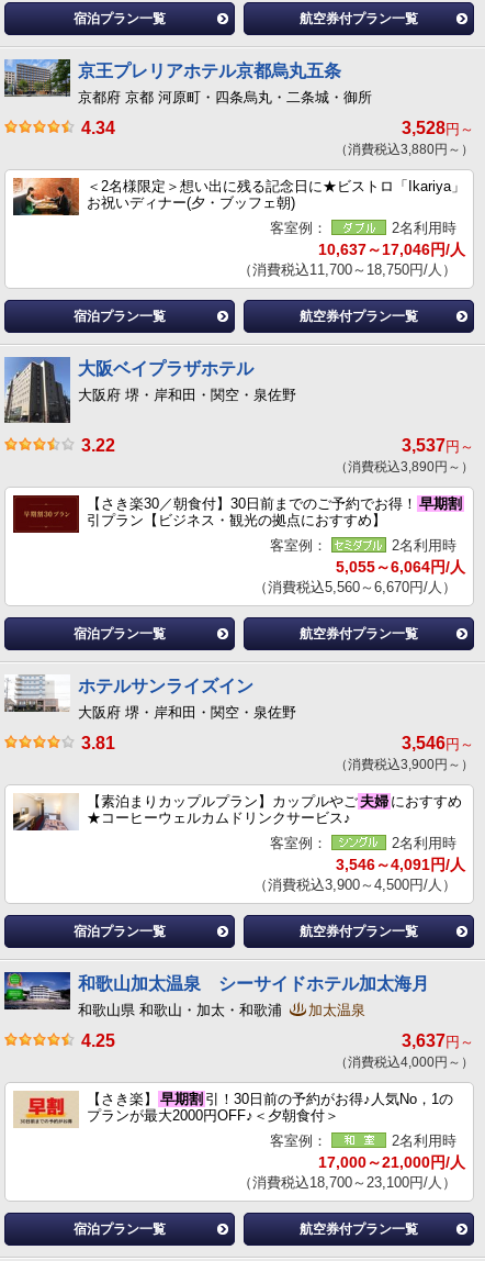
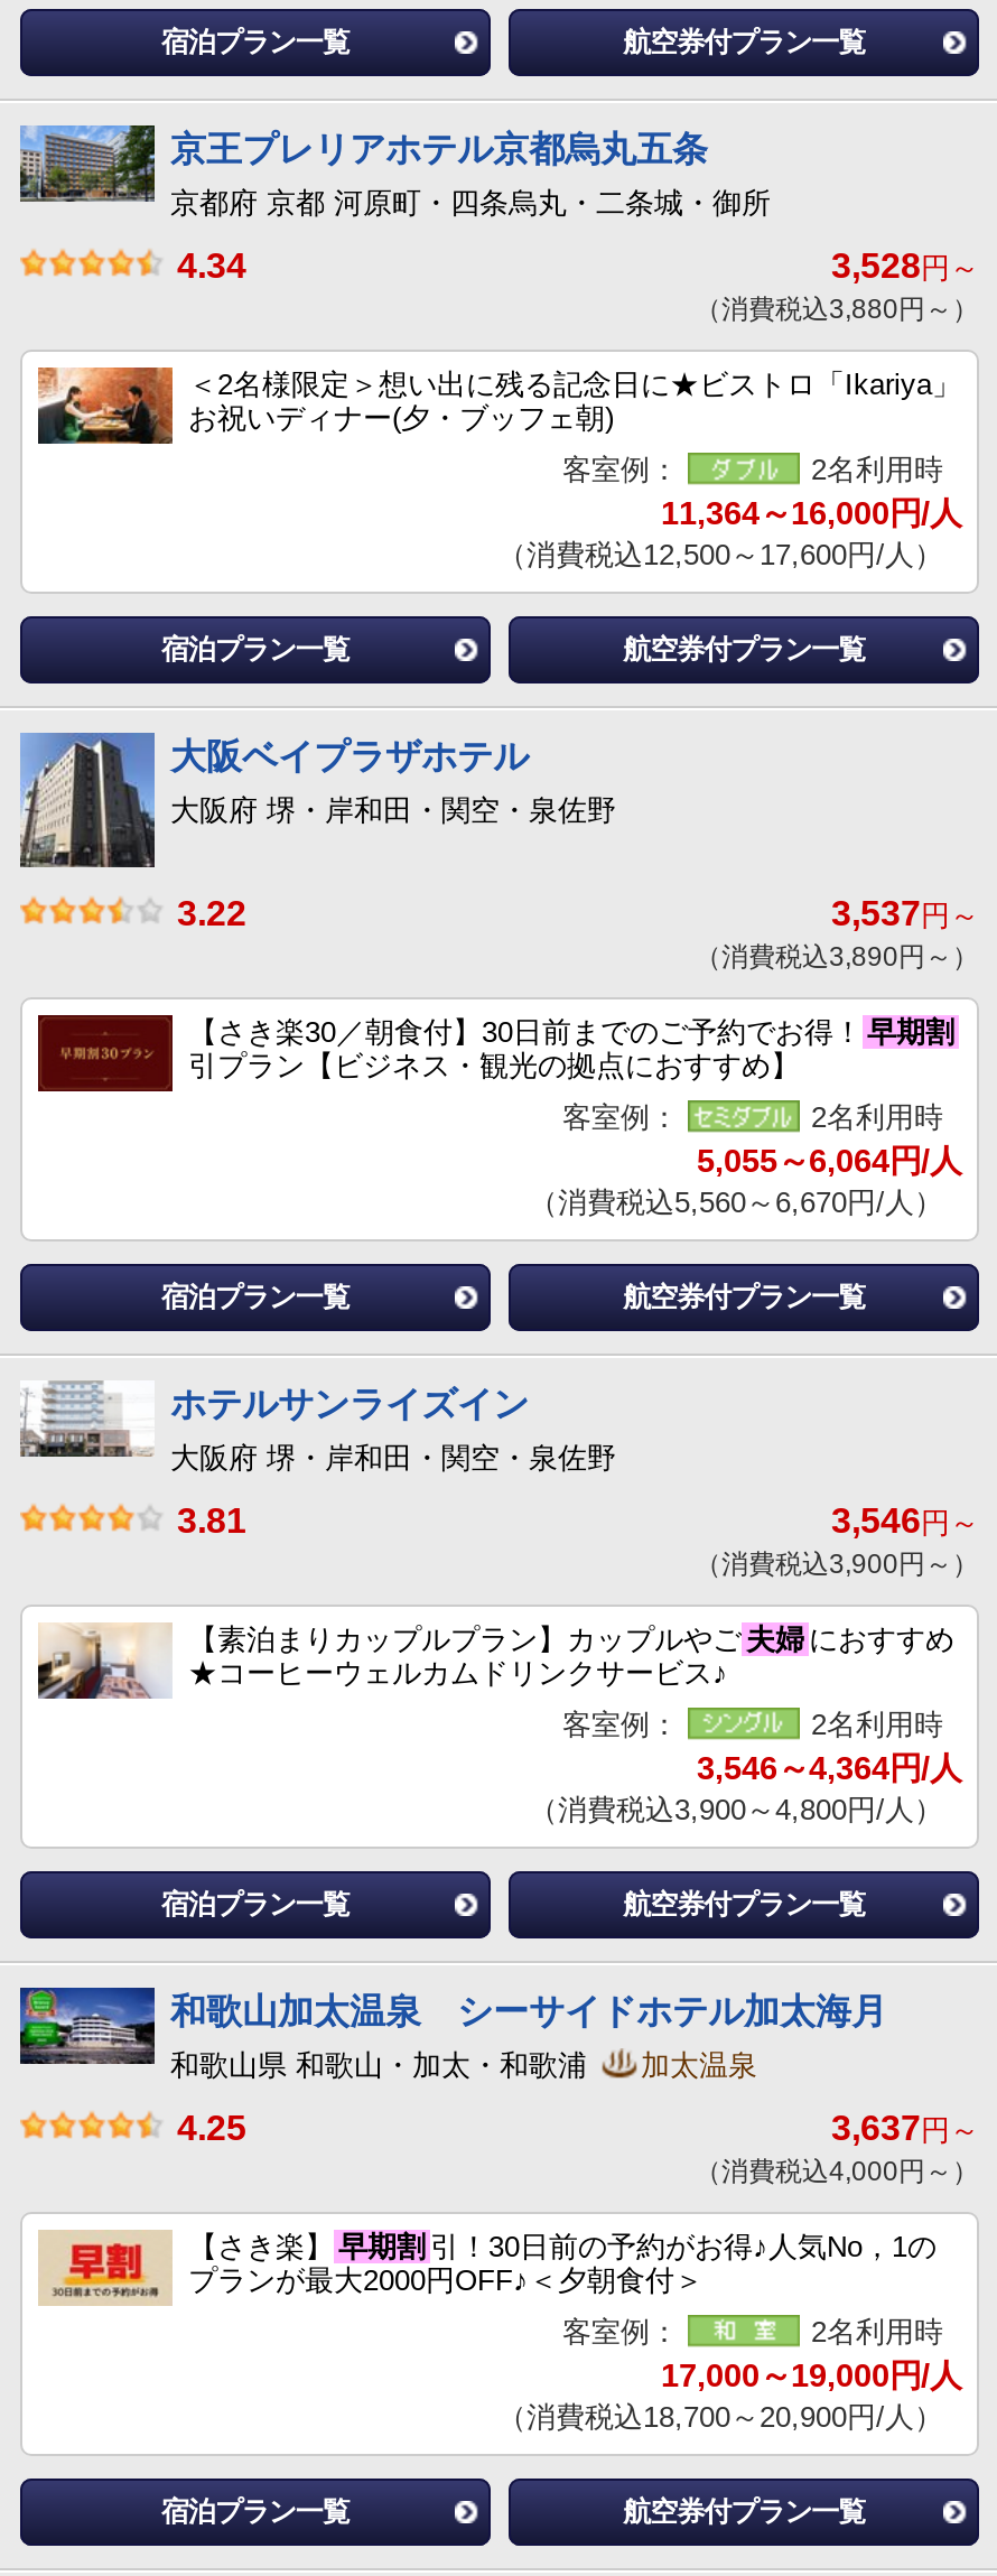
- 10,637～17,046円/人
+ 11,364～16,000円/人

- （消費税込11,700～18,750円/人）
+ （消費税込12,500～17,600円/人）

- 3,546～4,091円/人
+ 3,546～4,364円/人

- （消費税込3,900～4,500円/人）
+ （消費税込3,900～4,800円/人）

- 17,000～21,000円/人
+ 17,000～19,000円/人

- （消費税込18,700～23,100円/人）
+ （消費税込18,700～20,900円/人）
